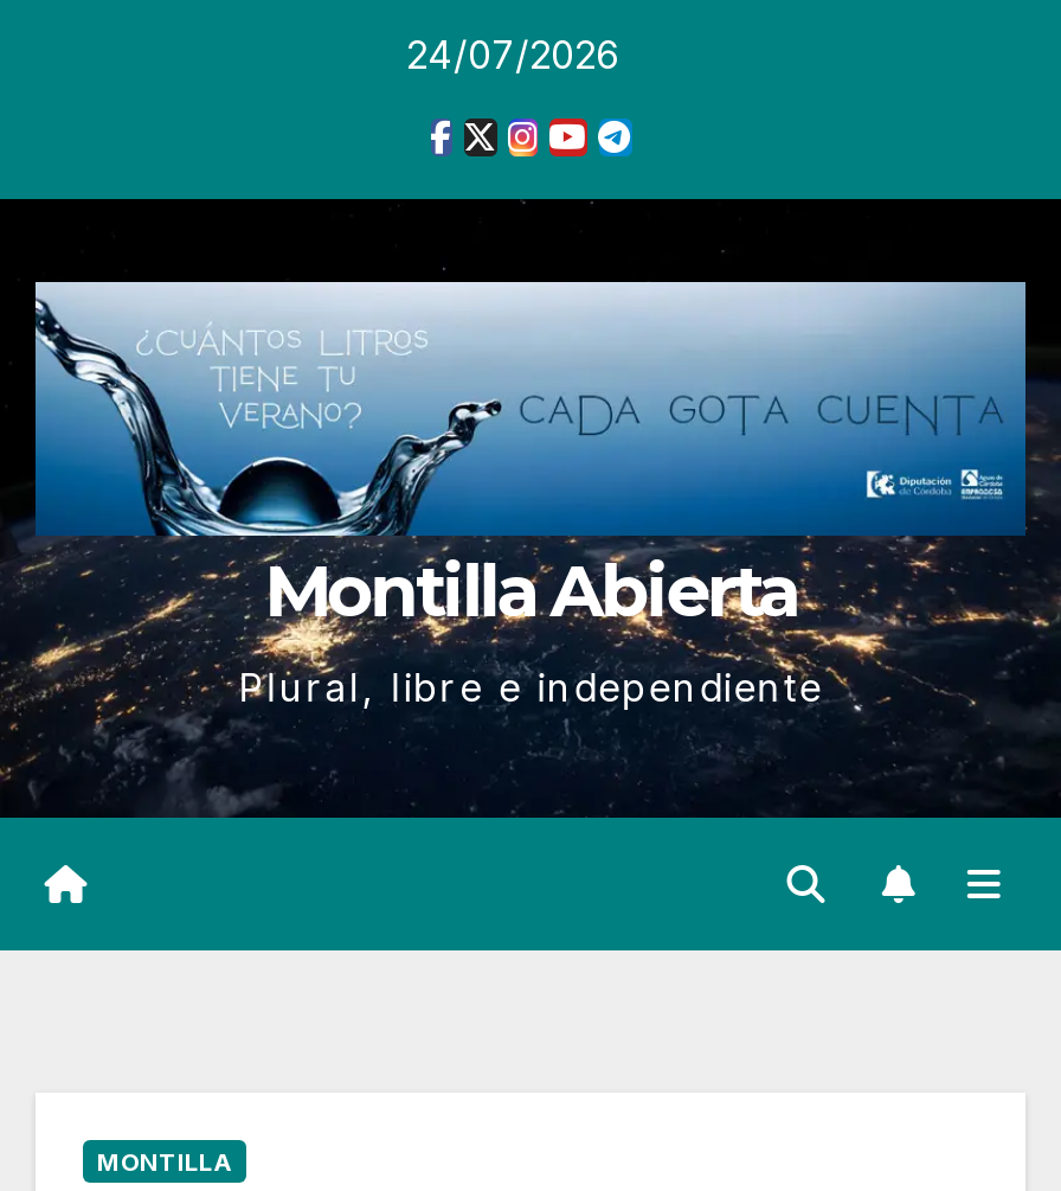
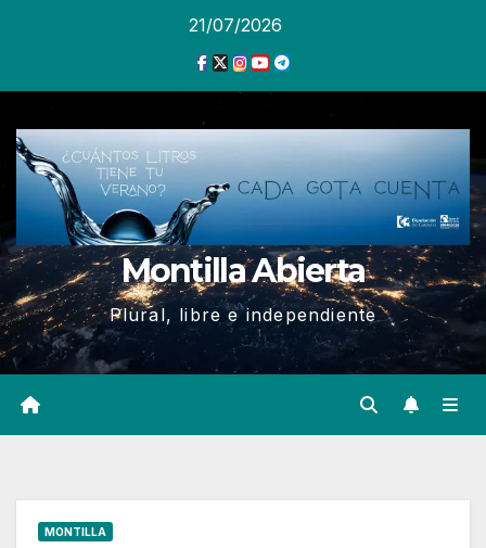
- 24/07/2026
+ 21/07/2026
